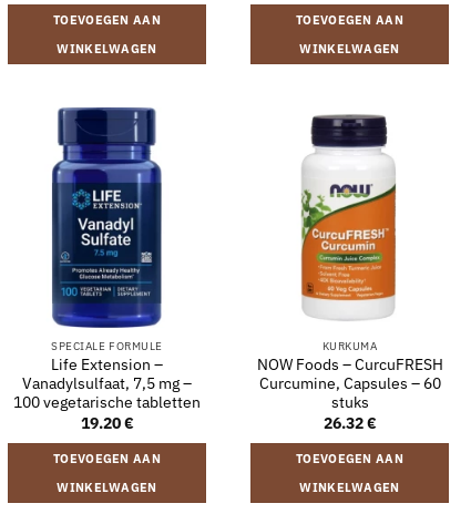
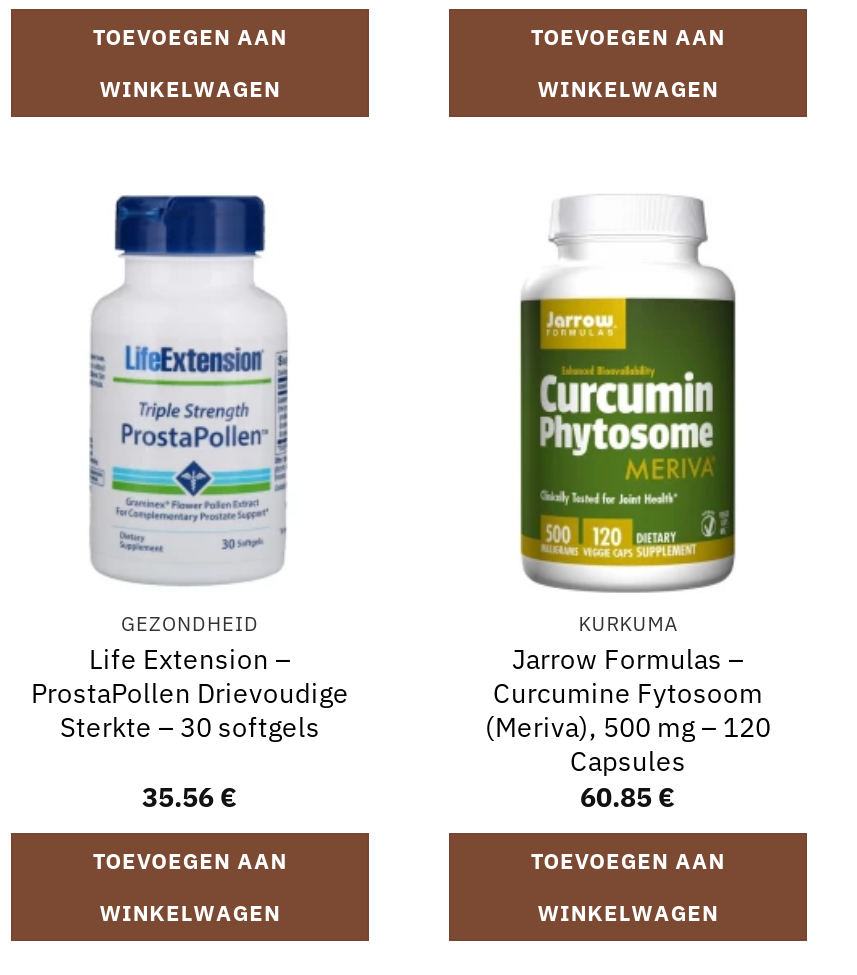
- [image]
- SPECIALE FORMULE
+ [image]
+ GEZONDHEID

- [image]
- NOW Foods – CurcuFRESH
- Curcumine, Capsules – 60
- stuks
- 26.32 €
+ [image]
+ Jarrow Formulas –
+ Curcumine Fytosoom
+ (Meriva), 500 mg – 120
+ Capsules
+ 60.85 €

- Vanadylsulfaat, 7,5 mg –
- 100 vegetarische tabletten
- 19.20 €
+ ProstaPollen Drievoudige
+ Sterkte – 30 softgels
+ 35.56 €
